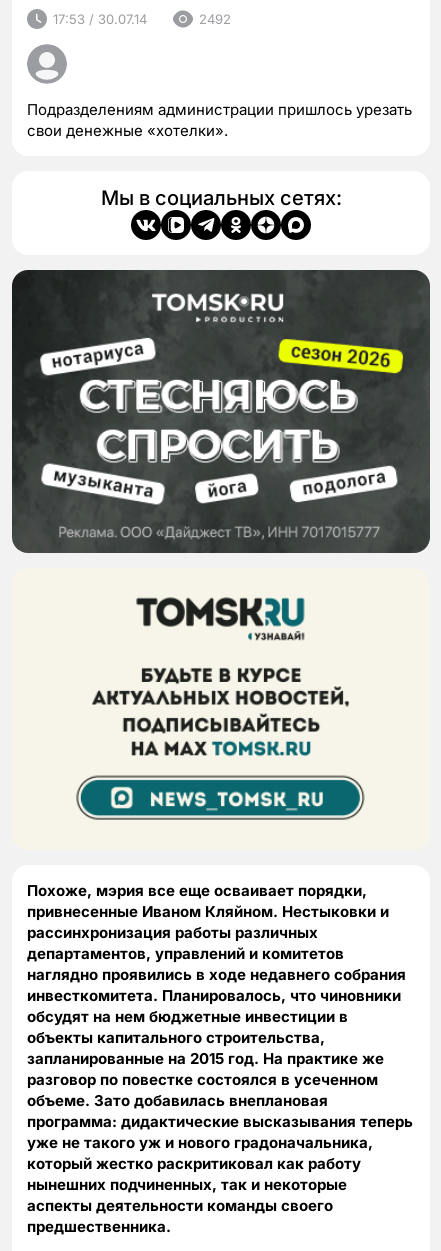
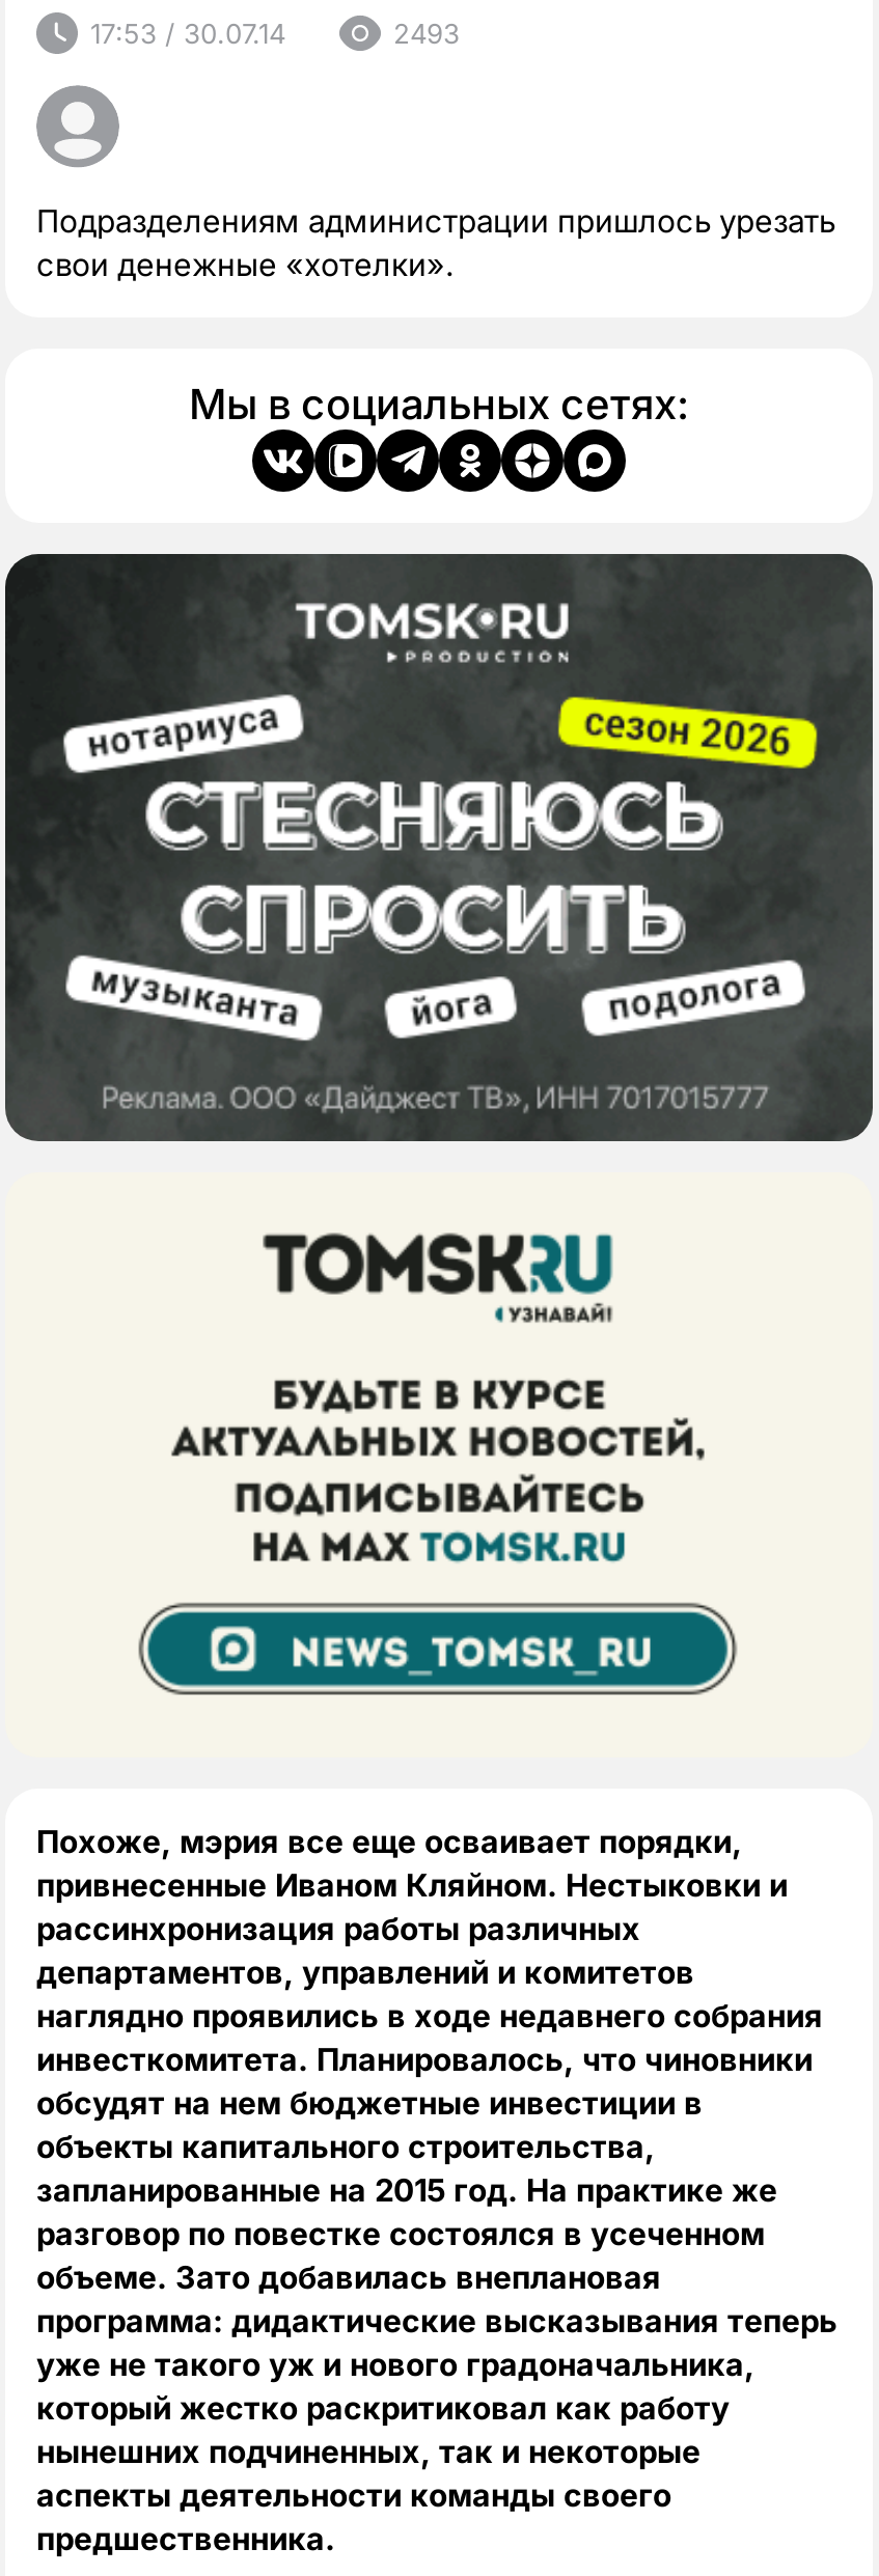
- 2492
+ 2493
